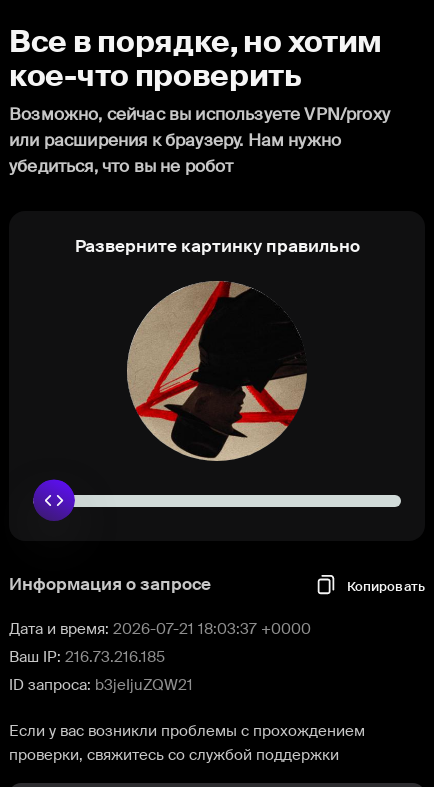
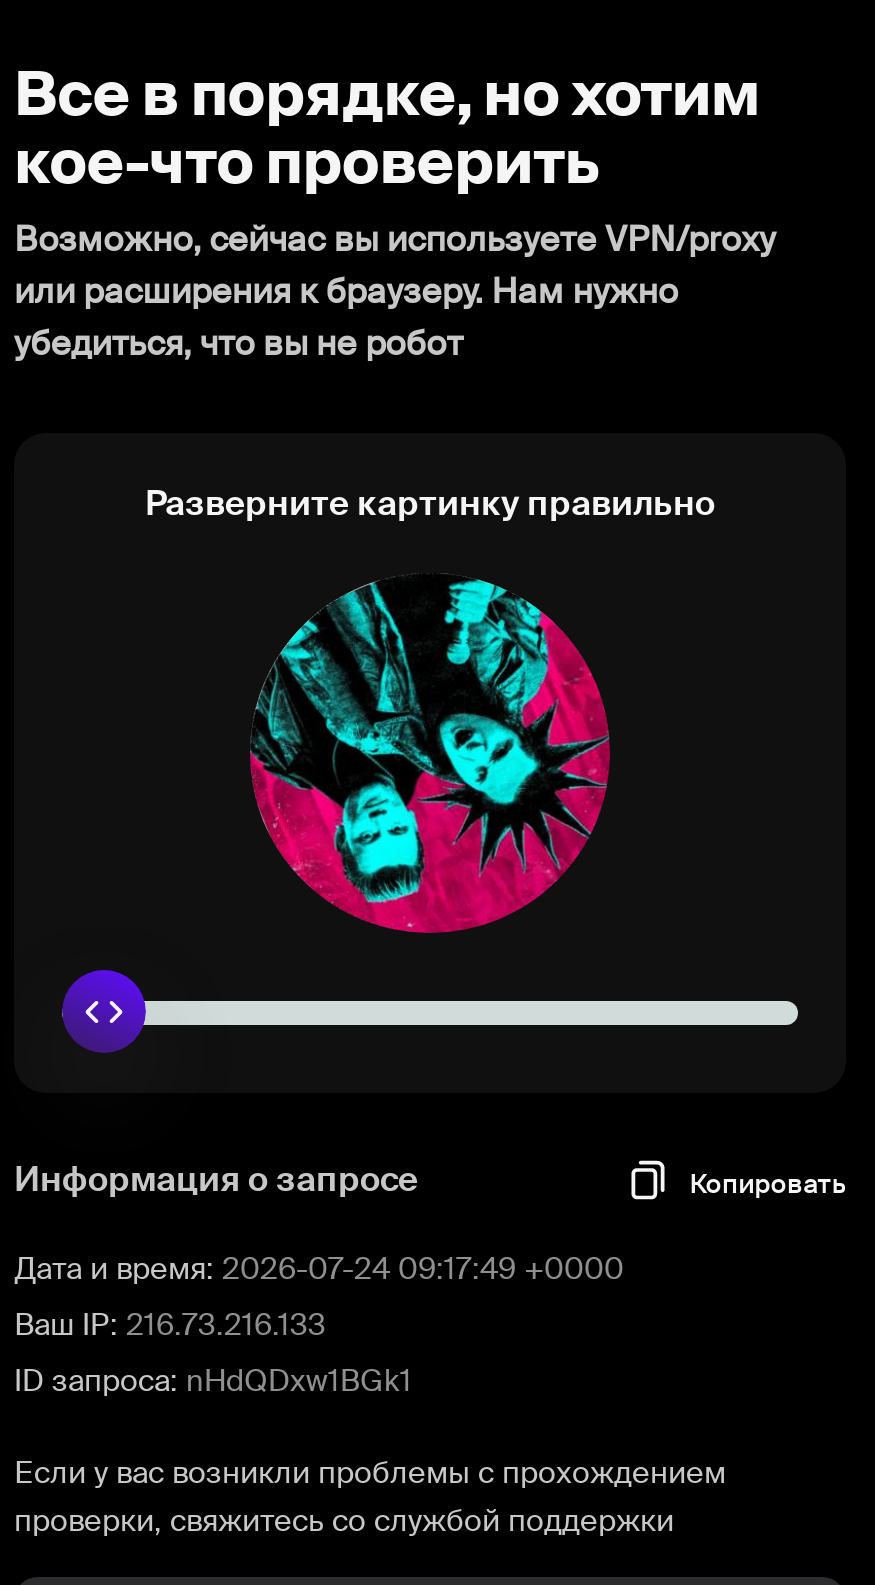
- [image]
+ [image]

- Дата и время: 2026-07-21 18:03:37 +0000
+ Дата и время: 2026-07-24 09:17:49 +0000

- Ваш IP: 216.73.216.185
+ Ваш IP: 216.73.216.133

- ID запроса: b3jeIjuZQW21
+ ID запроса: nHdQDxw1BGk1
